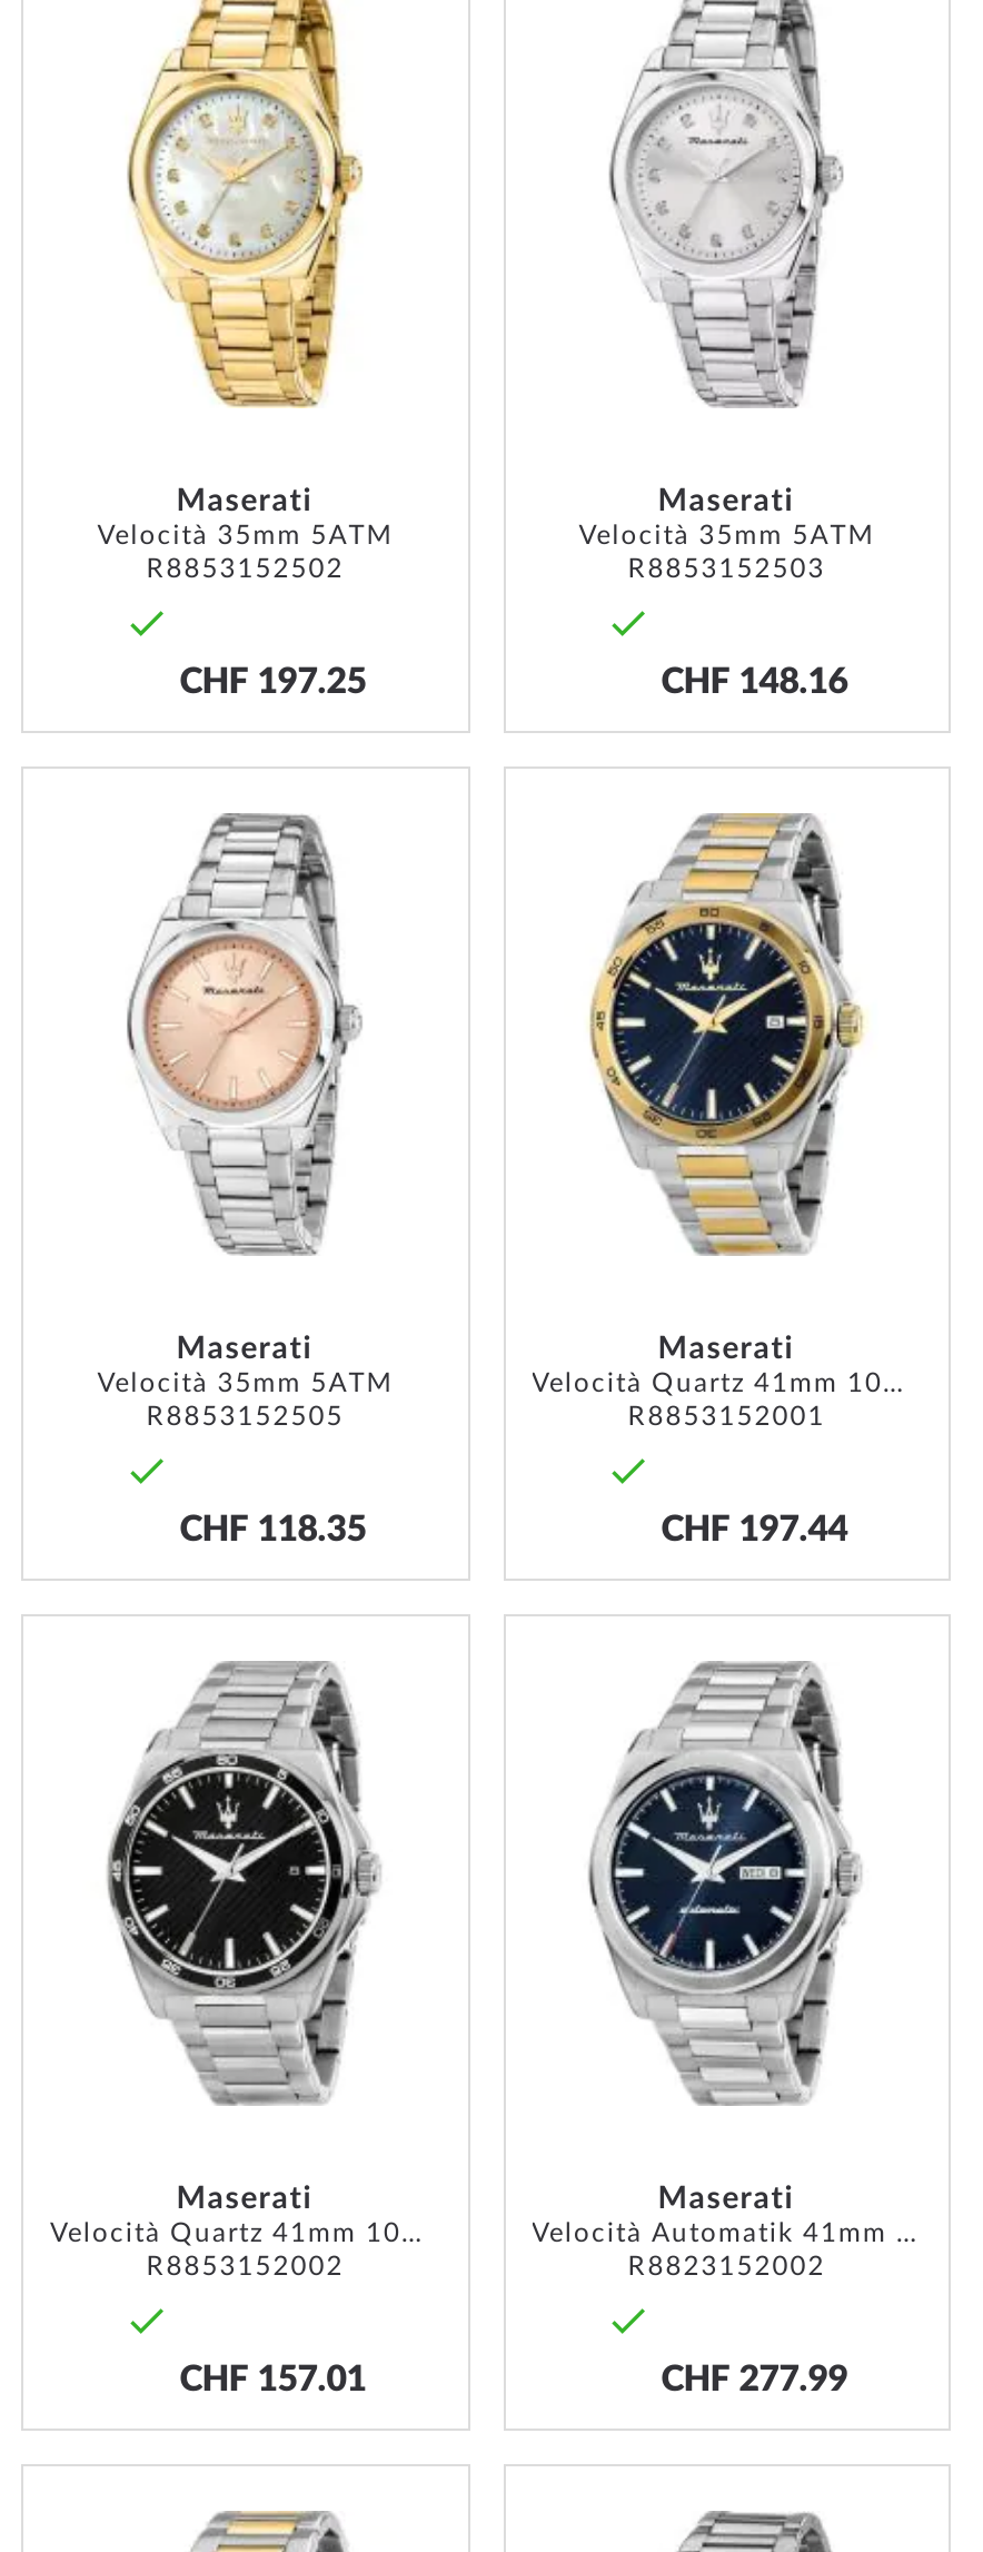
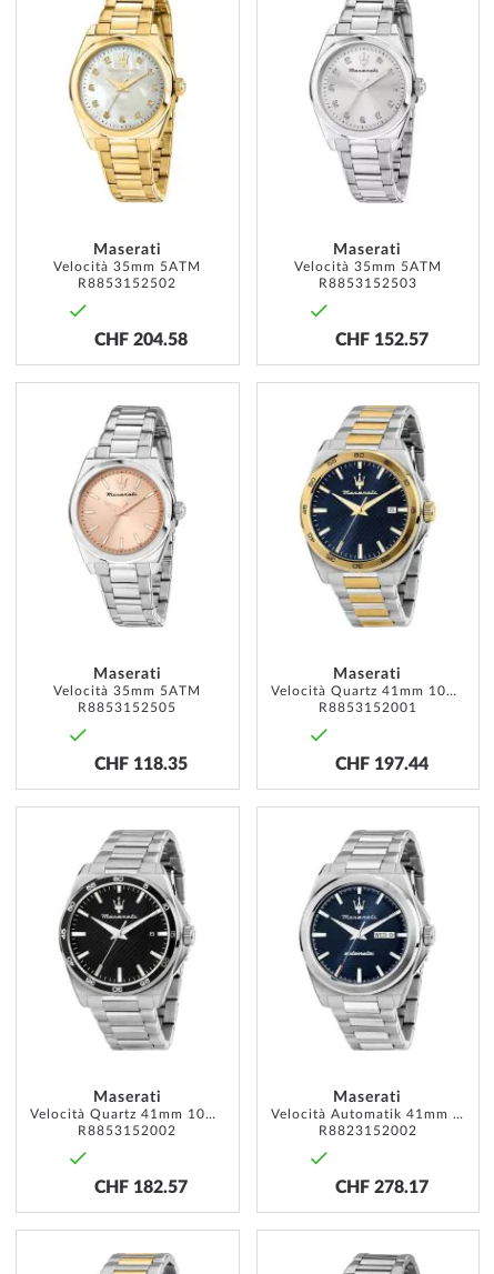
- CHF 197.25
+ CHF 204.58

- CHF 148.16
+ CHF 152.57

- CHF 157.01
+ CHF 182.57

- CHF 277.99
+ CHF 278.17
